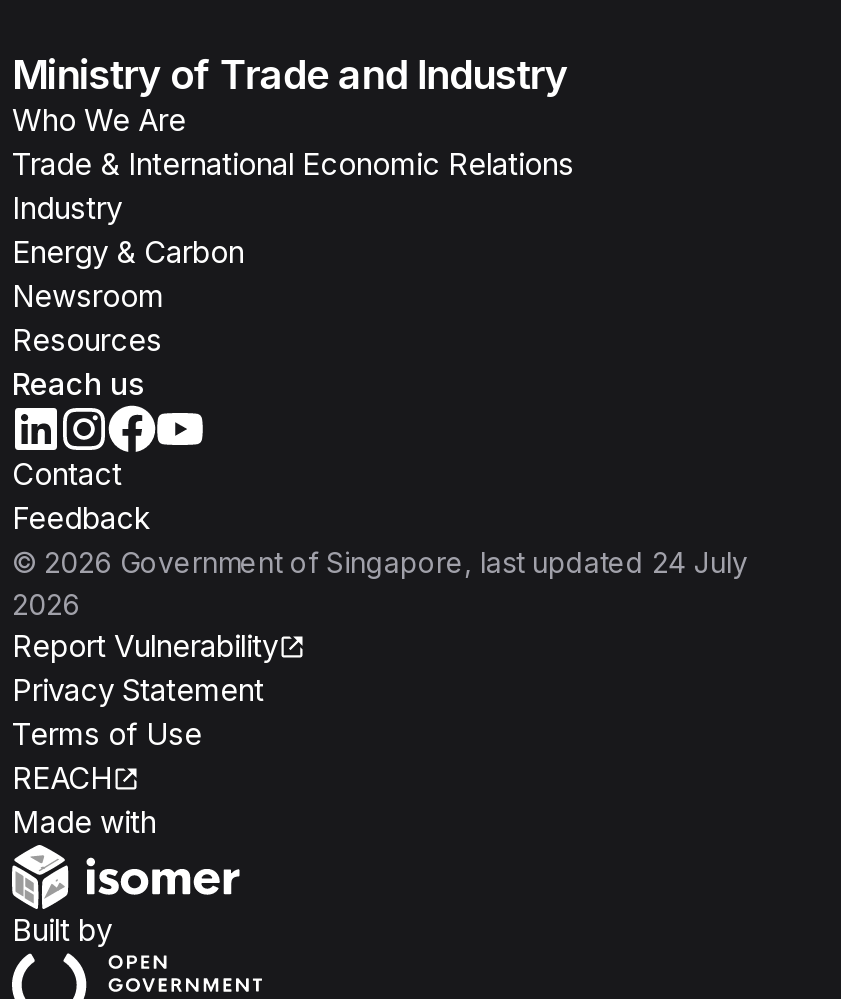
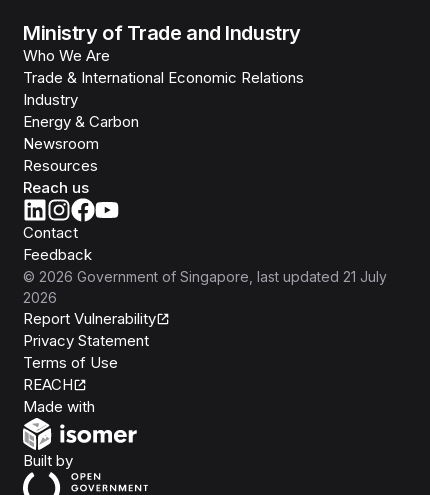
- © 2026 Government of Singapore, last updated 24 July
+ © 2026 Government of Singapore, last updated 21 July
